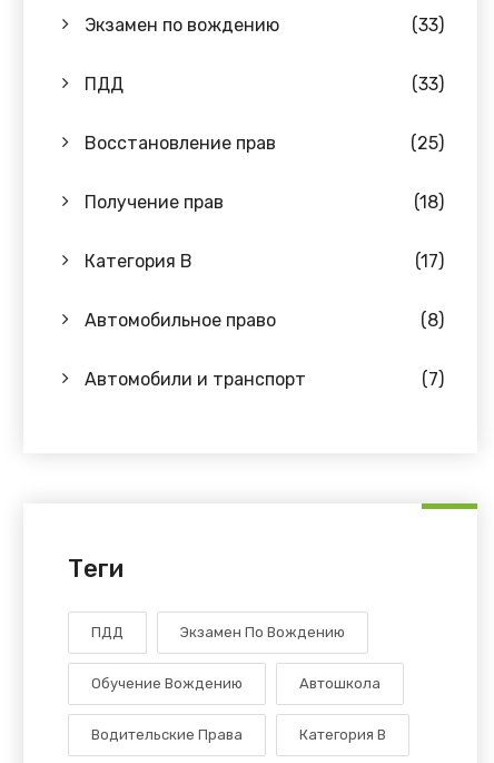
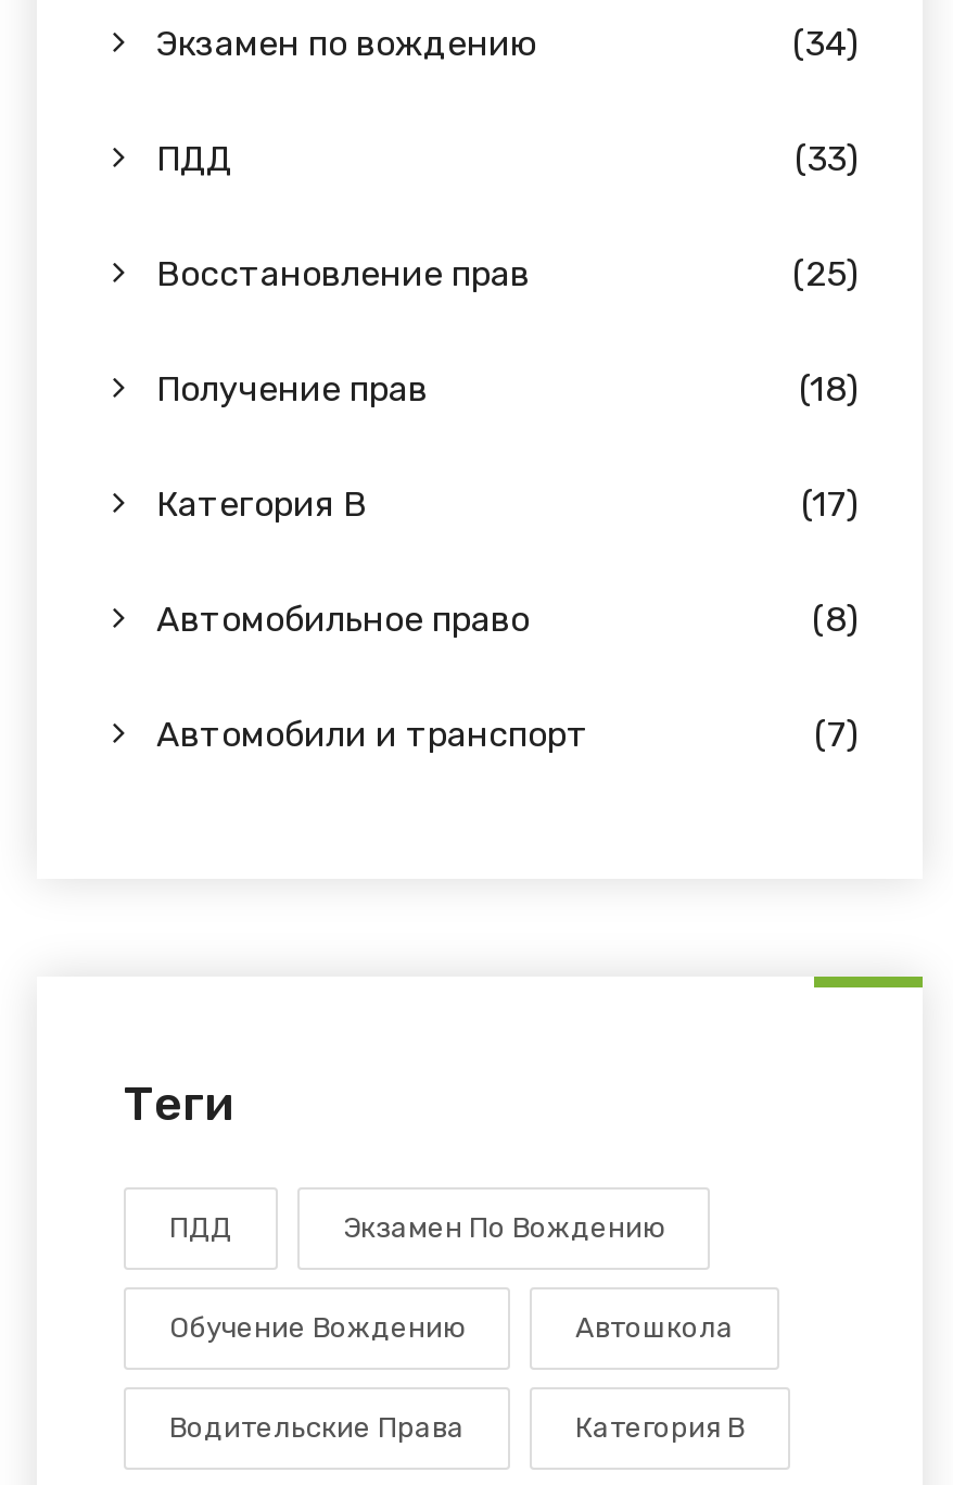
- (33)
+ (34)
